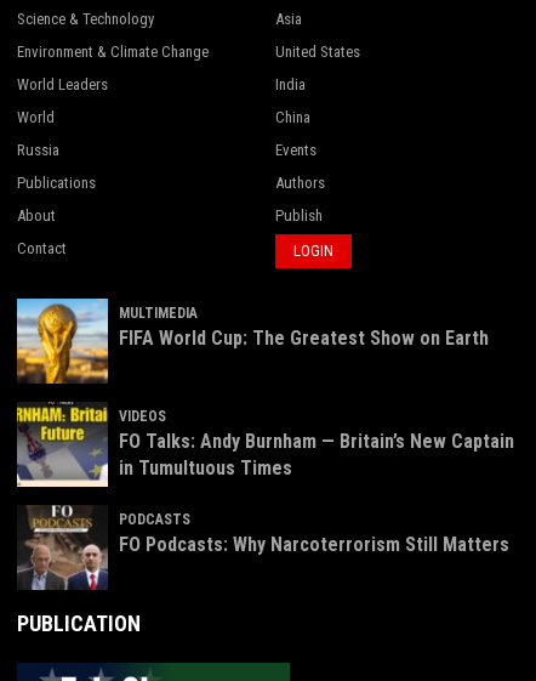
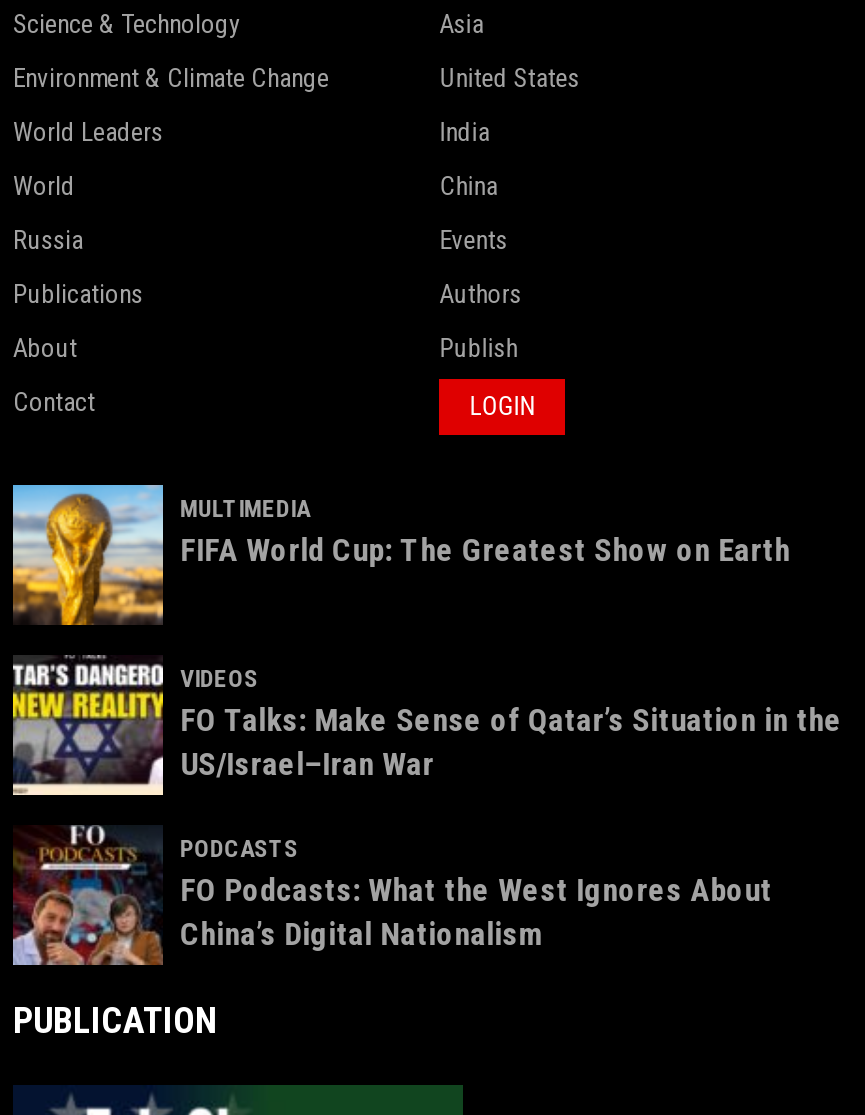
- [image]
- FO Talks: Andy Burnham — Britain’s New Captain
- in Tumultuous Times
+ [image]
+ FO Talks: Make Sense of Qatar’s Situation in the
+ US/Israel–Iran War

- [image]
- FO Podcasts: Why Narcoterrorism Still Matters
+ [image]
+ FO Podcasts: What the West Ignores About
+ China’s Digital Nationalism
